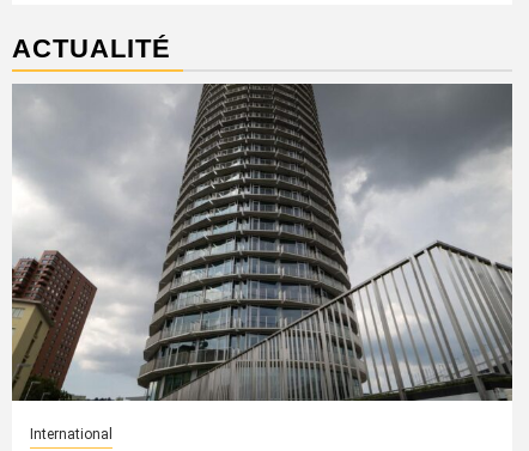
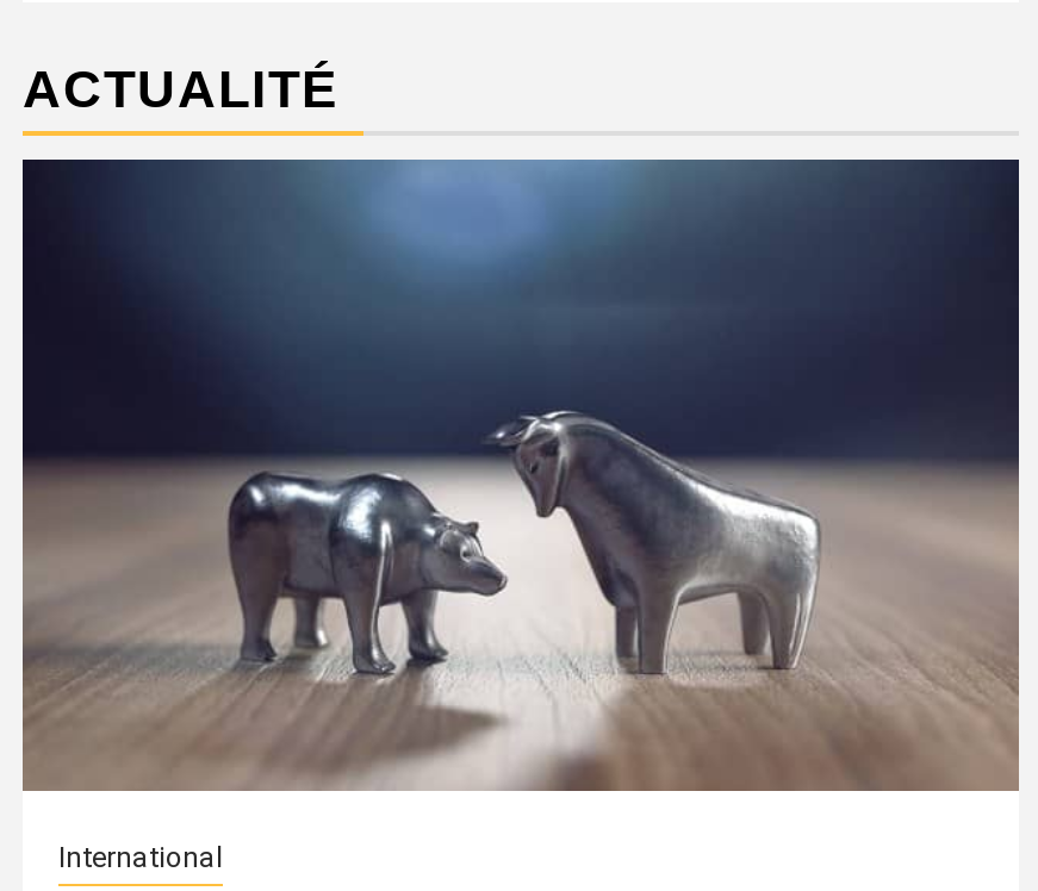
- [image]
+ [image]
